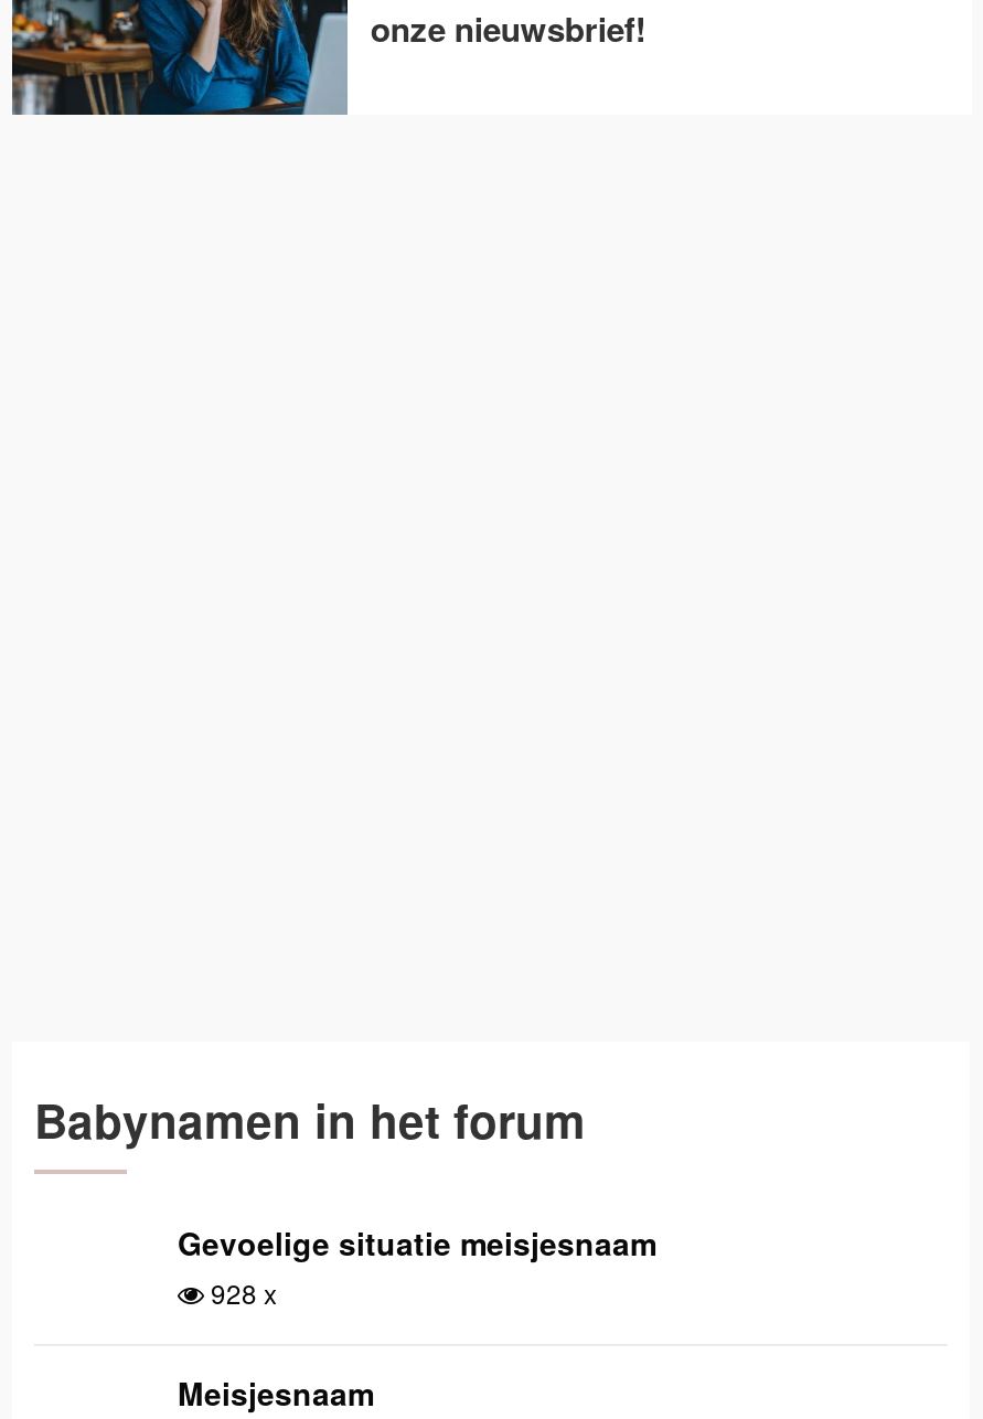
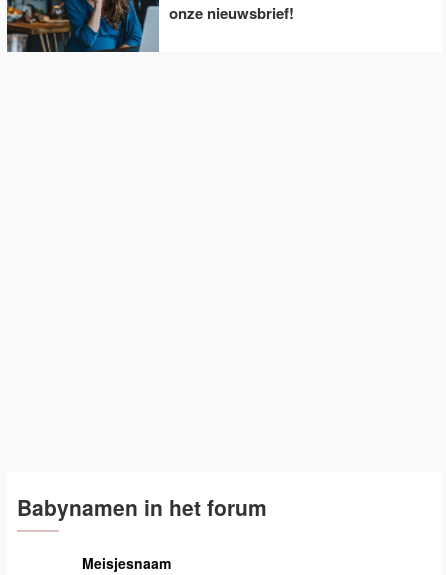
- Gevoelige situatie meisjesnaam
- 928 x
